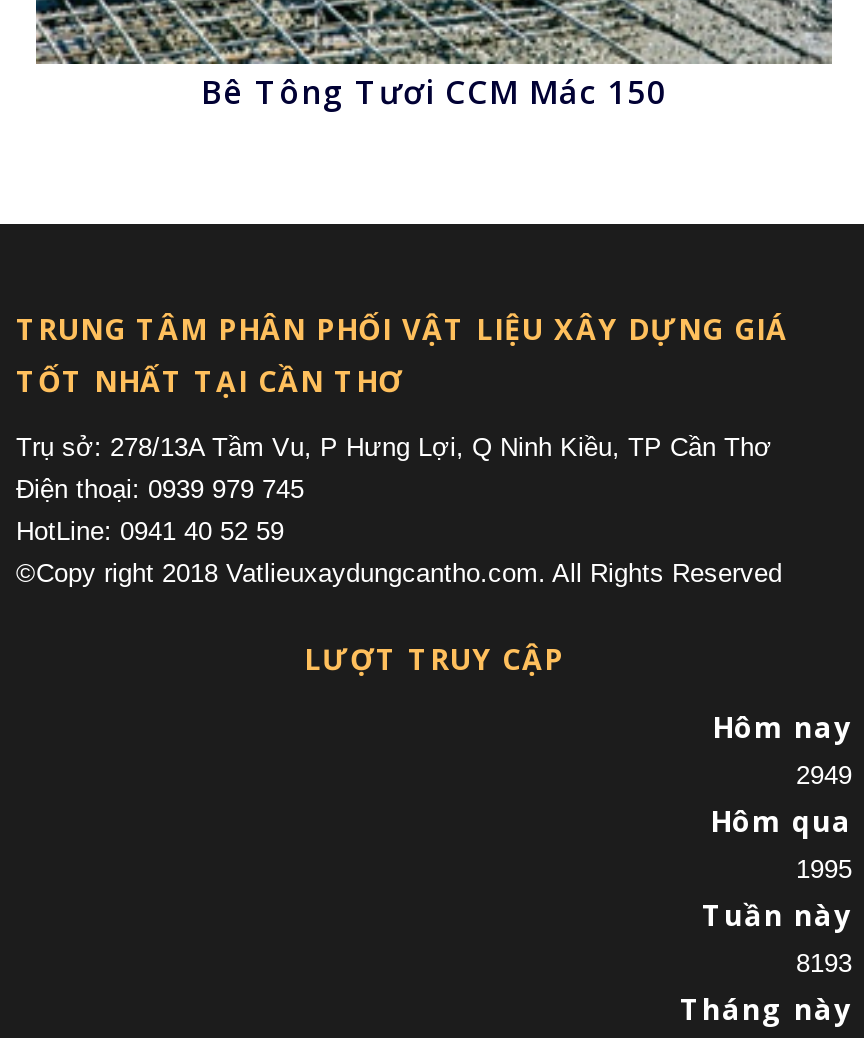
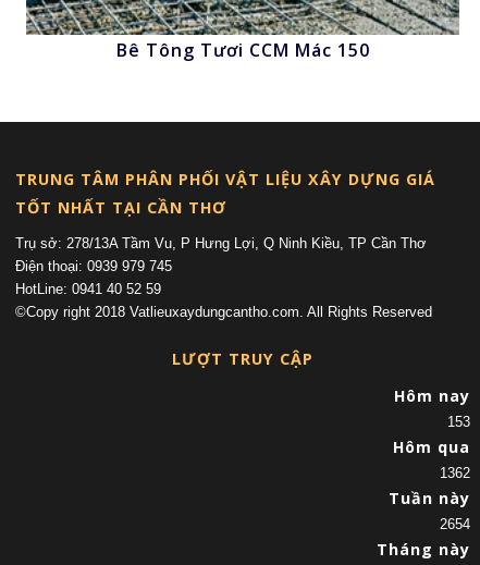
- 2949
+ 153

- 1995
+ 1362

- 8193
+ 2654
